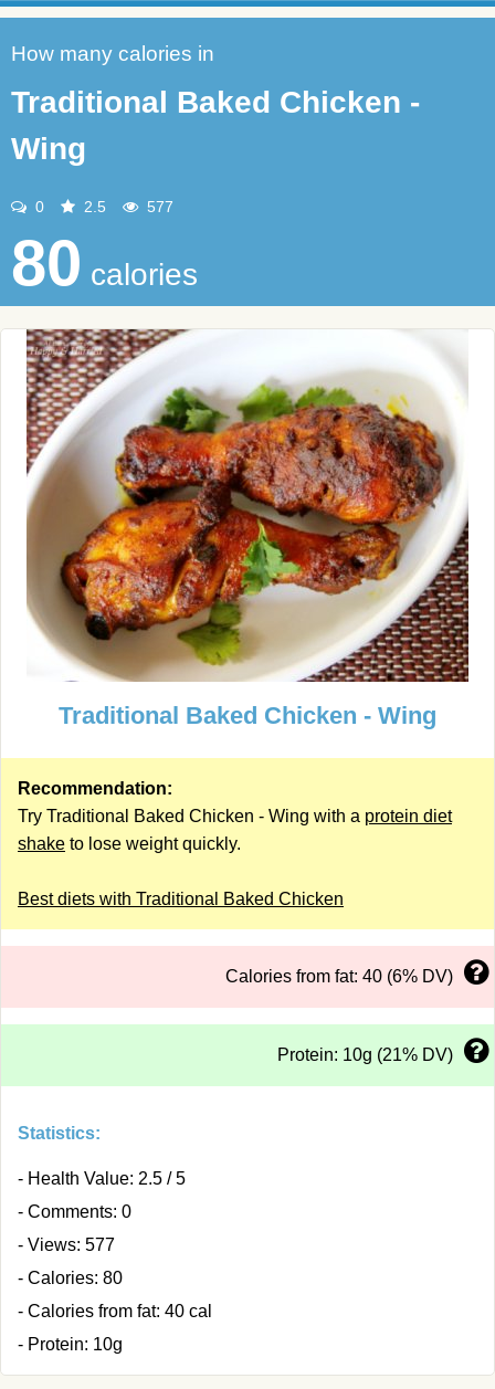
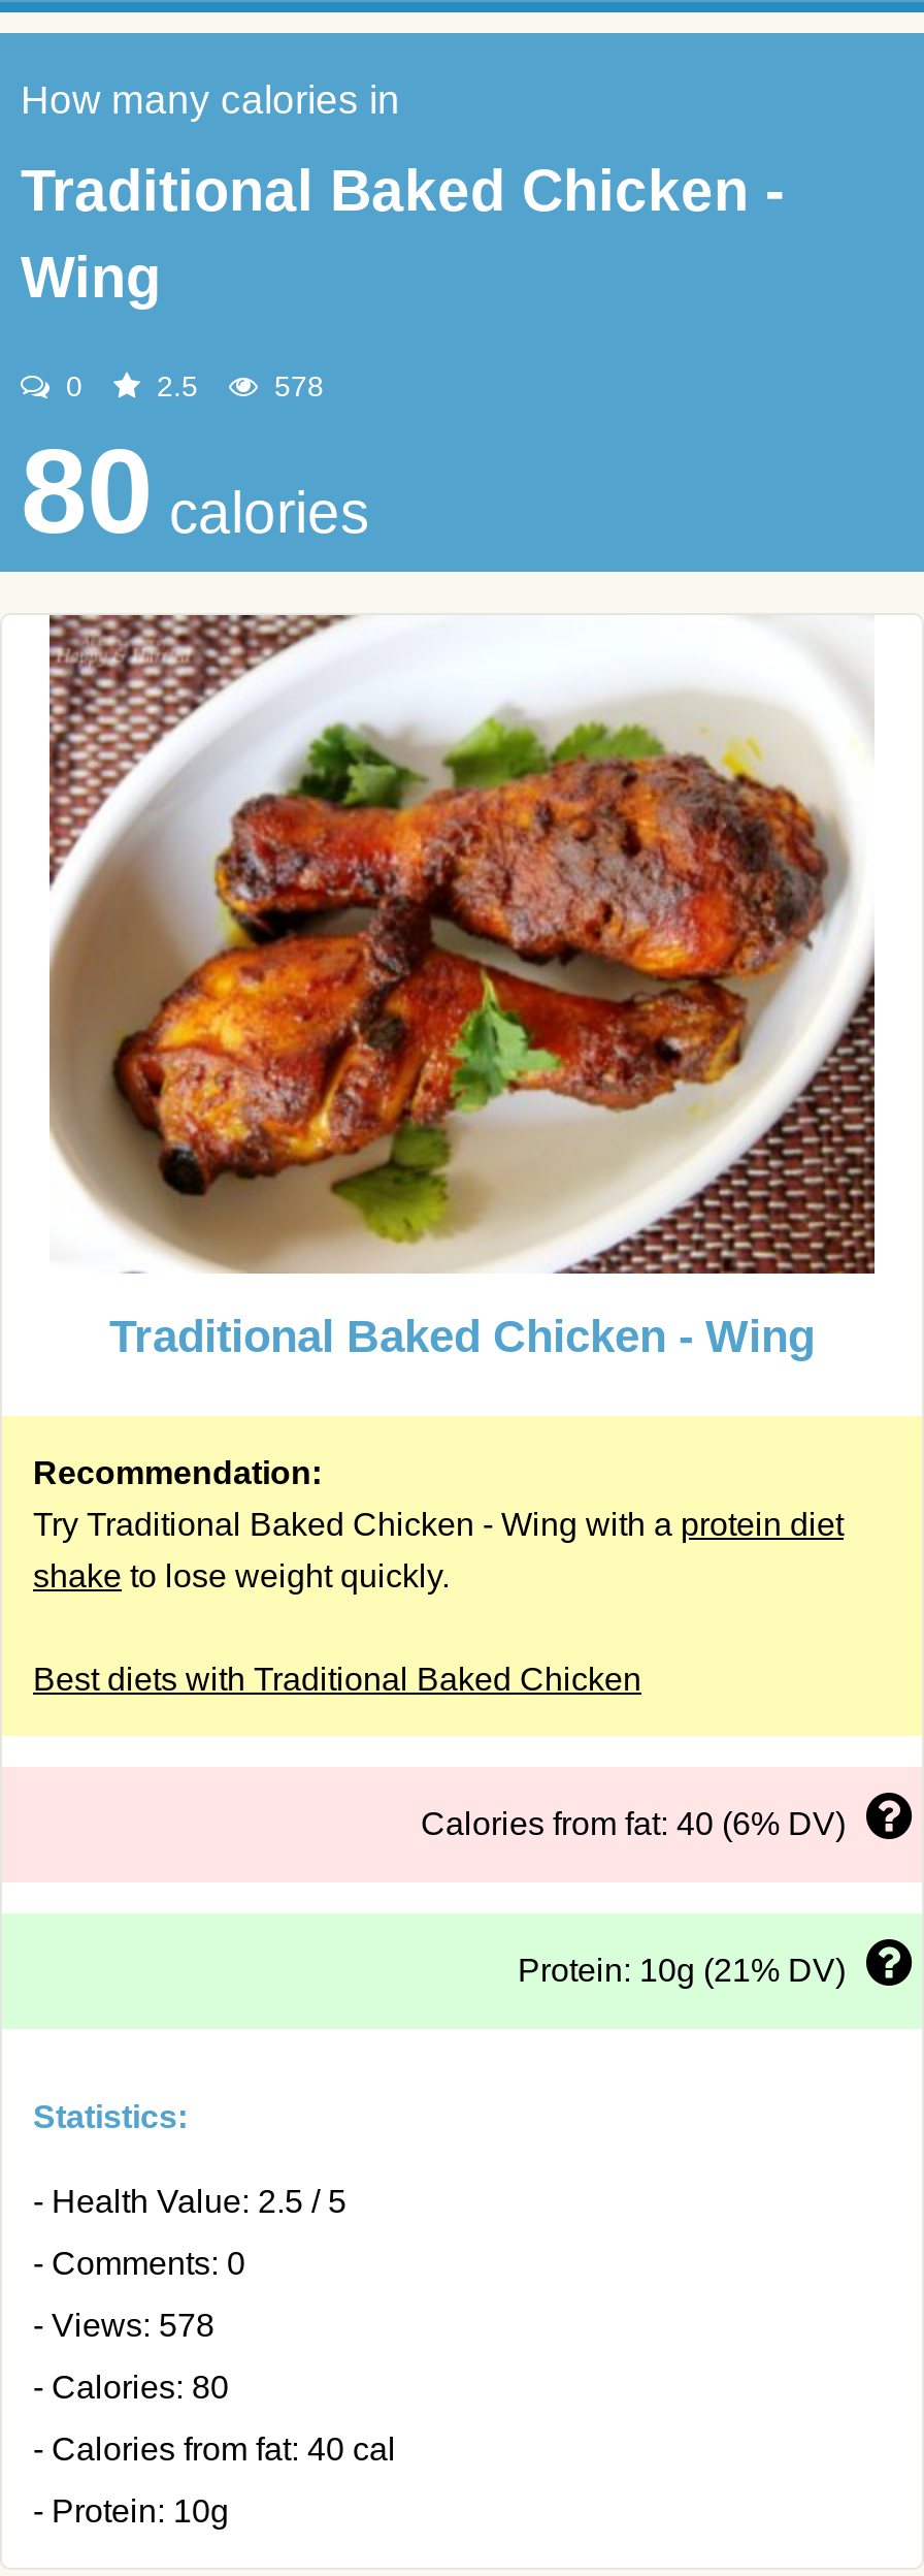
- 577
+ 578

- - Views: 577
+ - Views: 578
